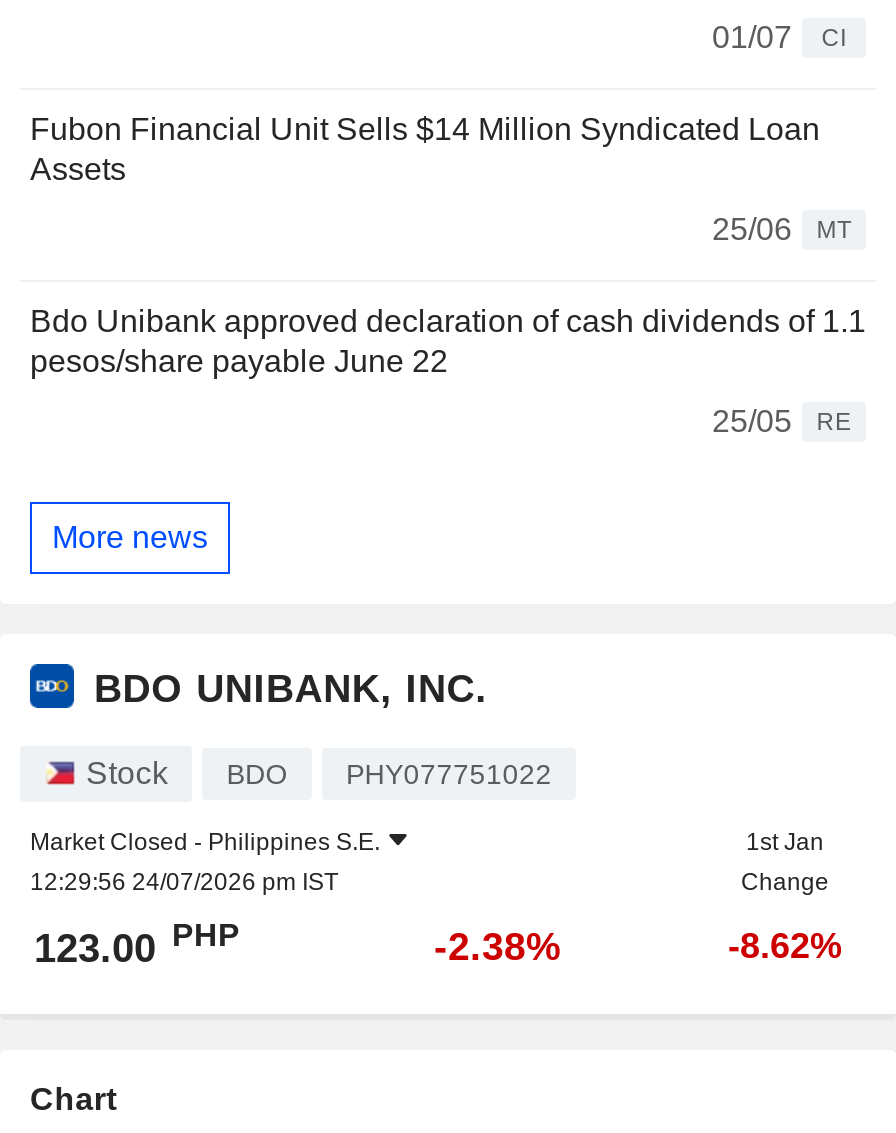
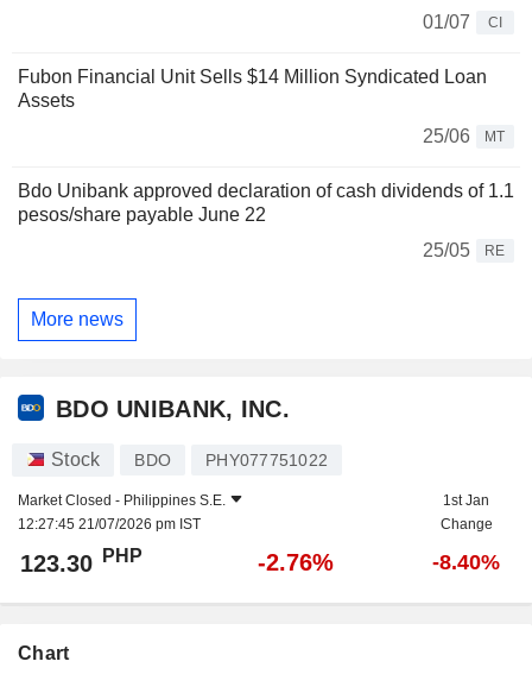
- 12:29:56 24/07/2026 pm IST
+ 12:27:45 21/07/2026 pm IST

- 123.00 PHP
+ 123.30 PHP

- -2.38%
+ -2.76%

- -8.62%
+ -8.40%
